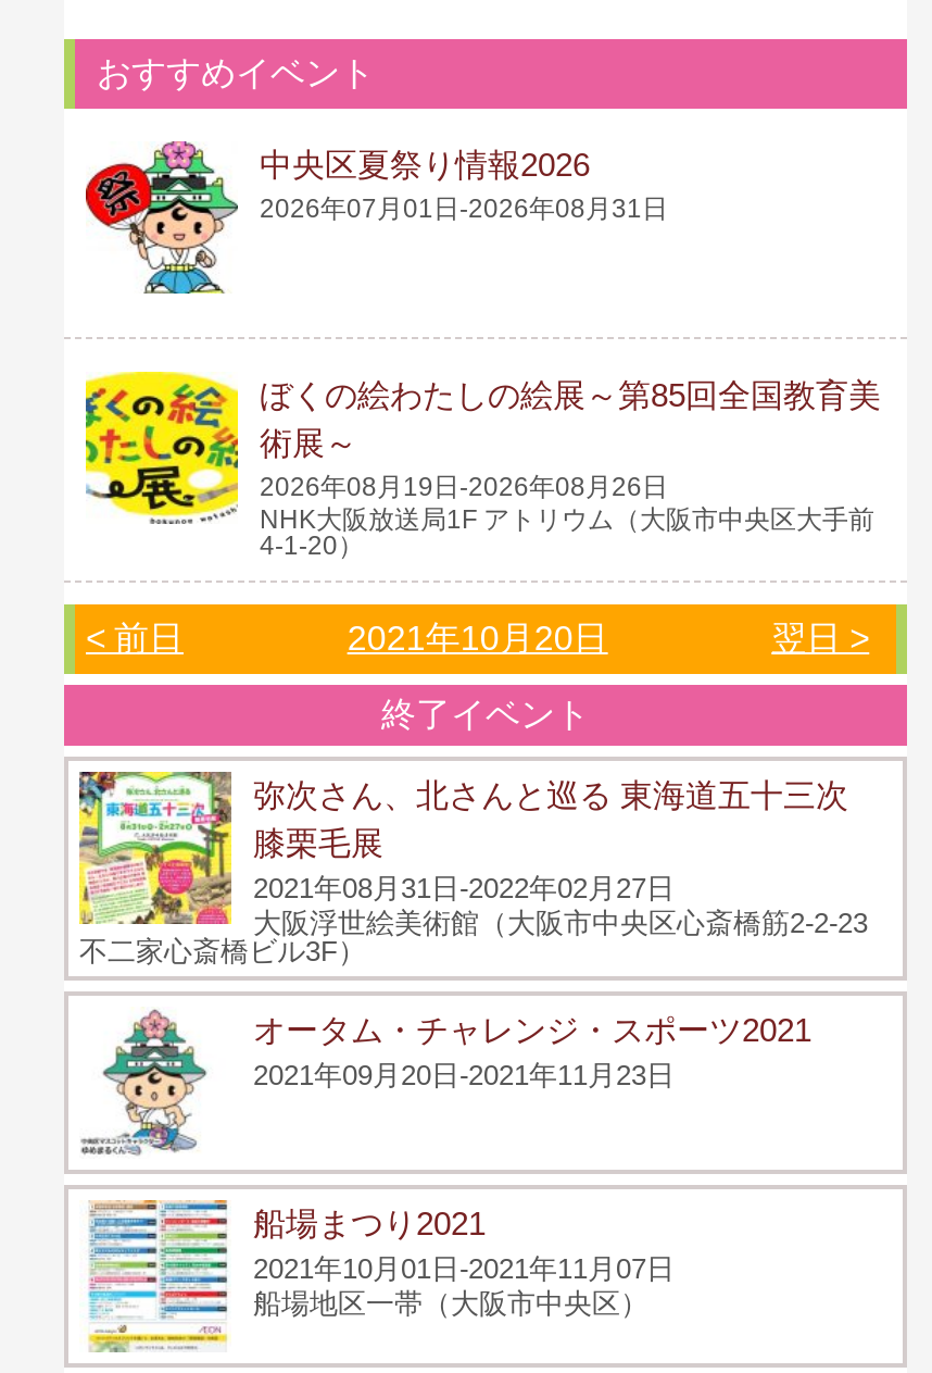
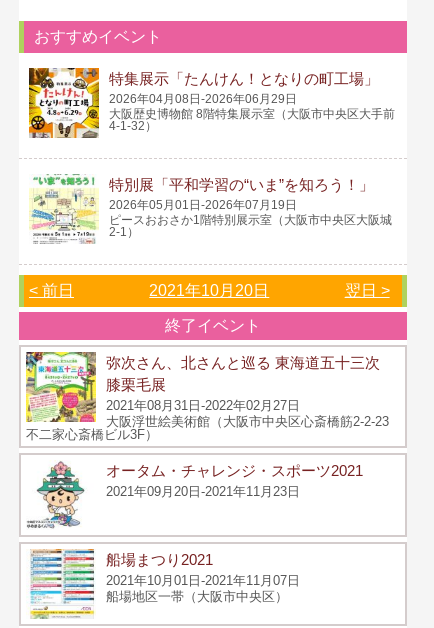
- [image]
- 中央区夏祭り情報2026
- 2026年07月01日-2026年08月31日
+ [image]
+ 特集展示「たんけん！となりの町工場」
+ 2026年04月08日-2026年06月29日
+ 大阪歴史博物館 8階特集展示室（大阪市中央区大手前
+ 4-1-32）

- [image]
- ぼくの絵わたしの絵展～第85回全国教育美
- 術展～
- 2026年08月19日-2026年08月26日
- NHK大阪放送局1F アトリウム（大阪市中央区大手前
- 4-1-20）
+ [image]
+ 特別展「平和学習の“いま”を知ろう！」
+ 2026年05月01日-2026年07月19日
+ ピースおおさか1階特別展示室（大阪市中央区大阪城
+ 2-1）
